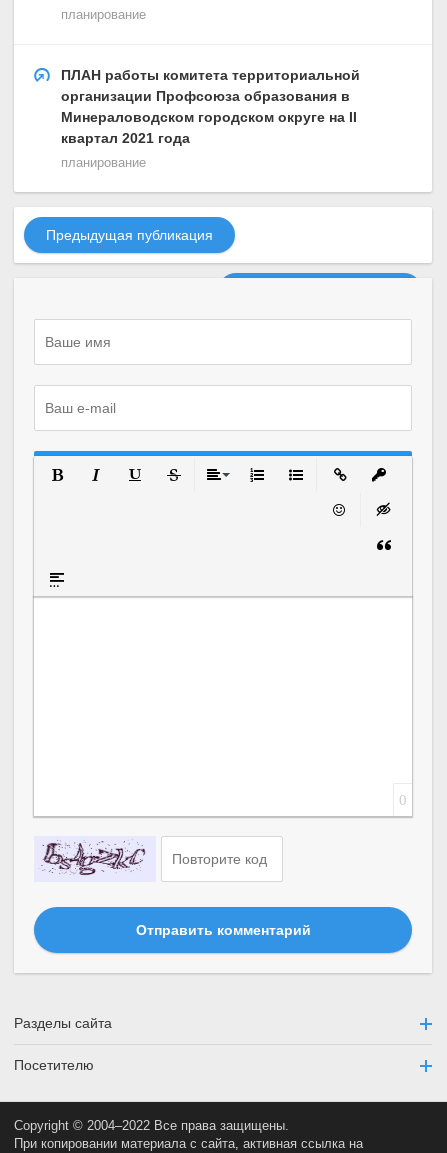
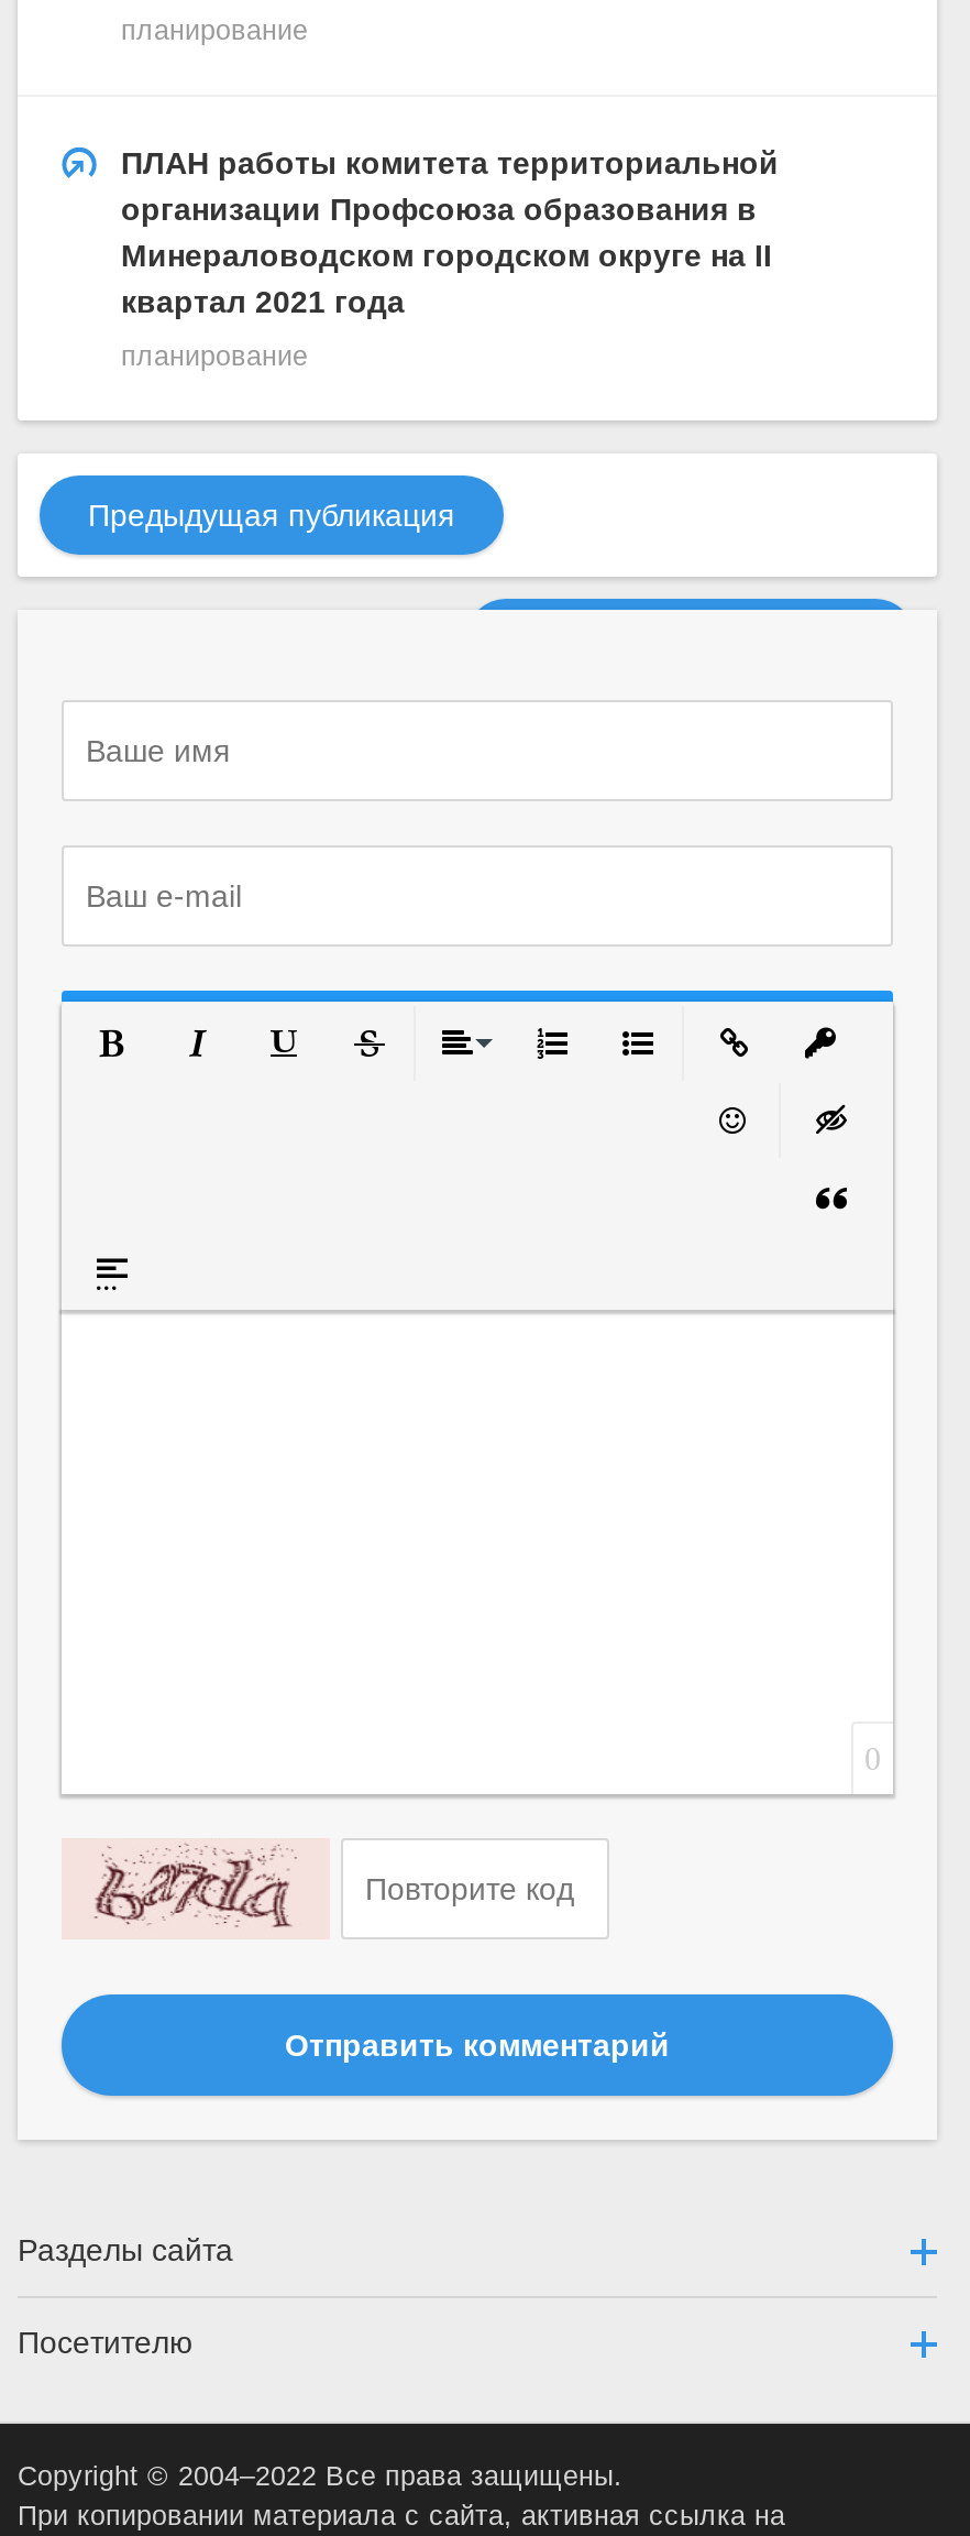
- [image]
+ [image]
